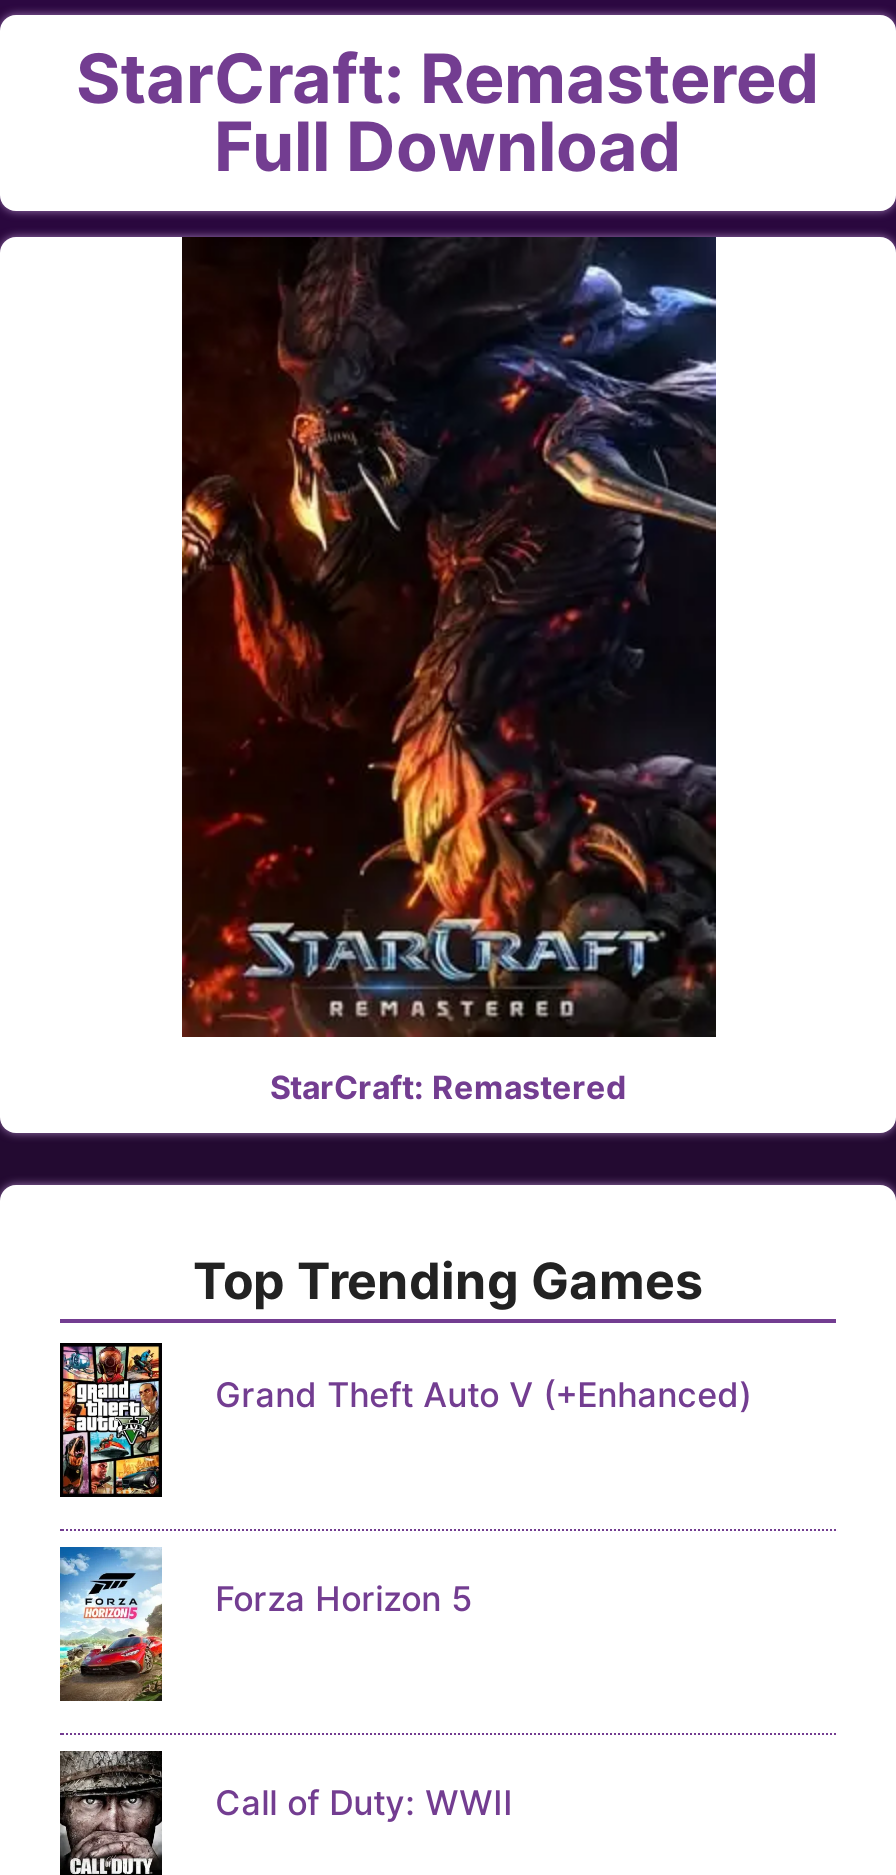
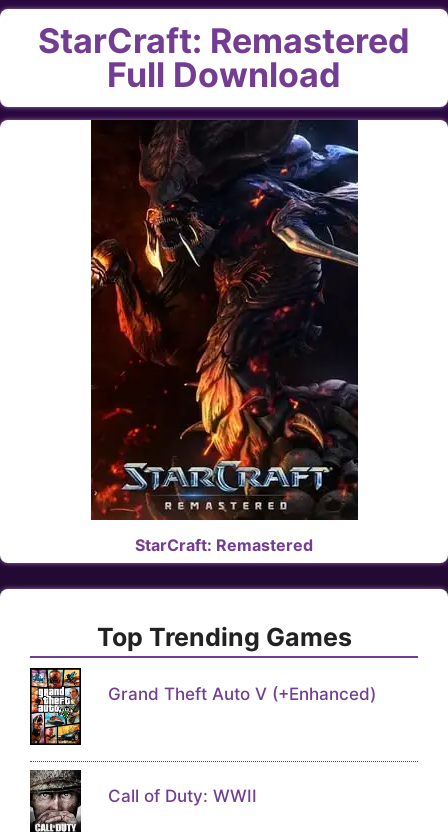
- [image]
- Forza Horizon 5
